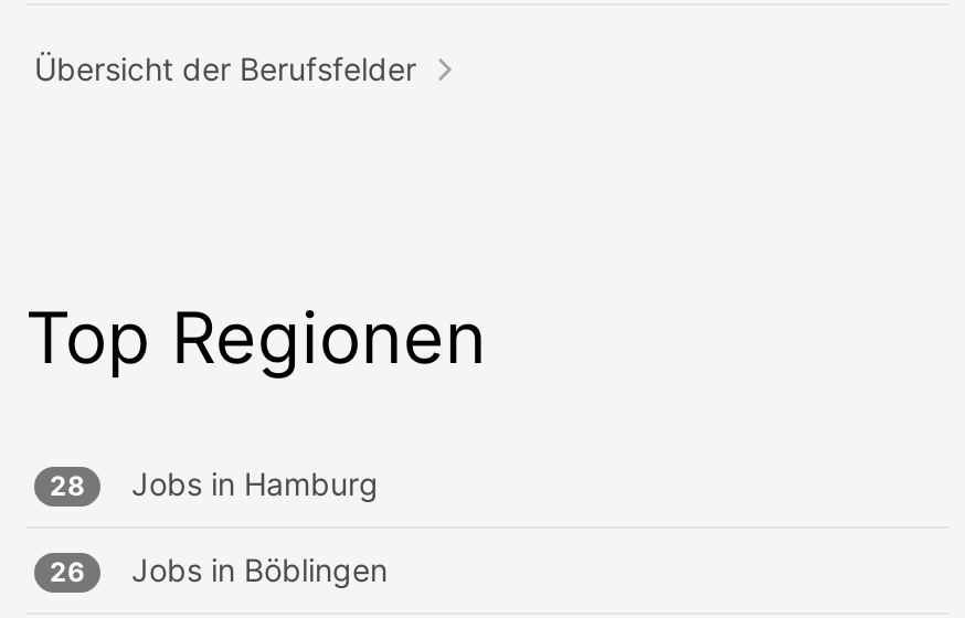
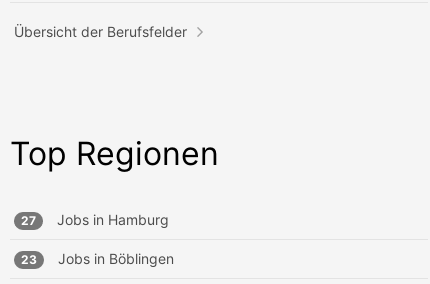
- 28 Jobs in Hamburg
+ 27 Jobs in Hamburg

- 26 Jobs in Böblingen
+ 23 Jobs in Böblingen
